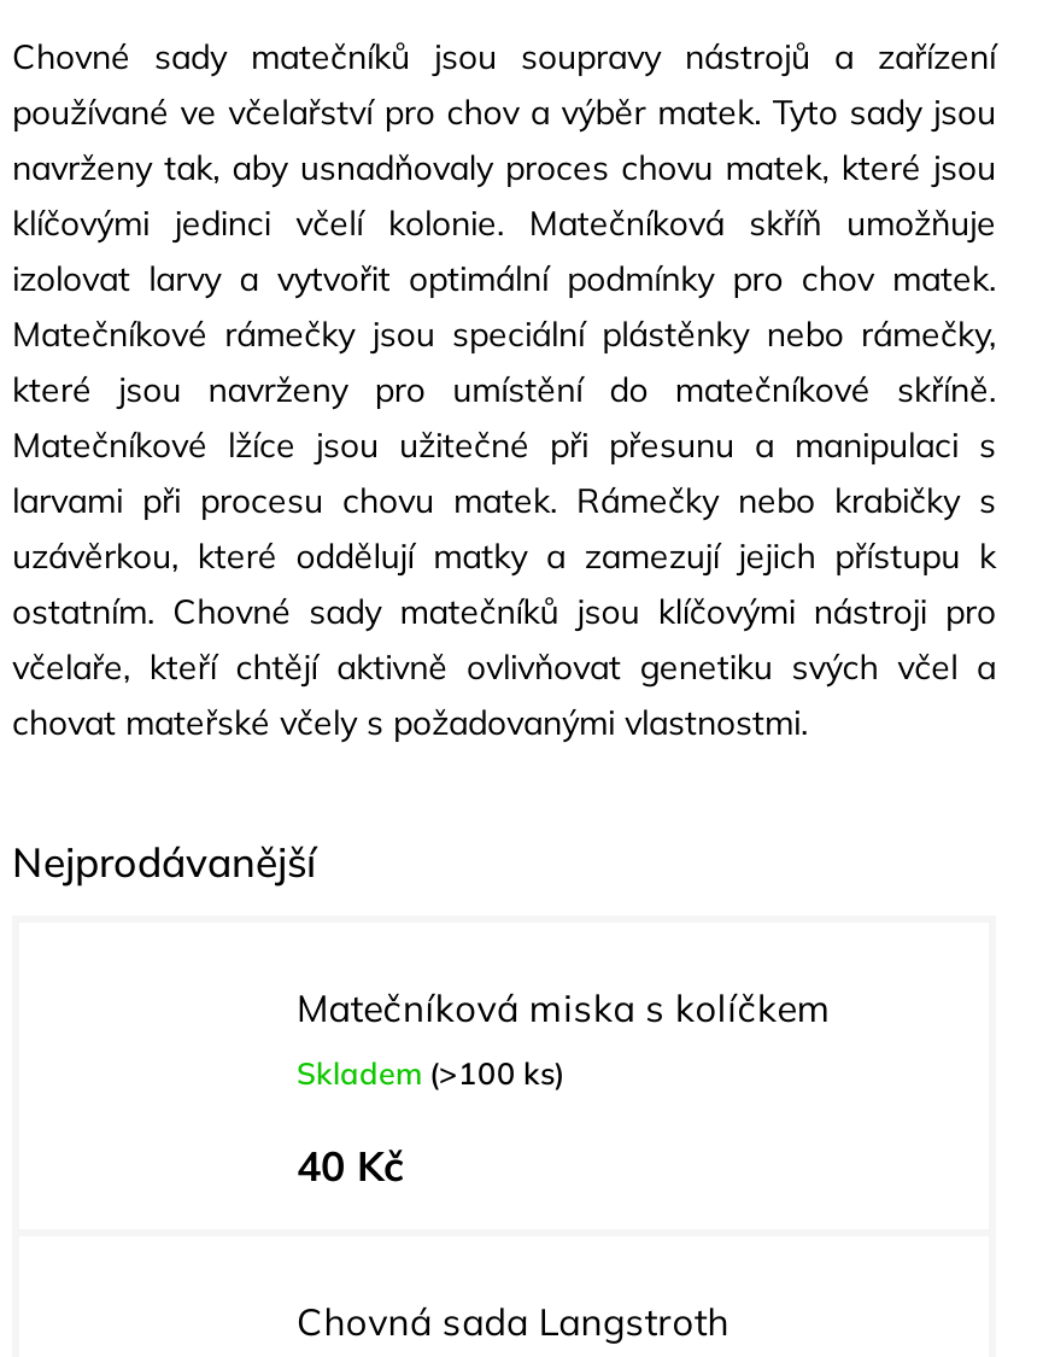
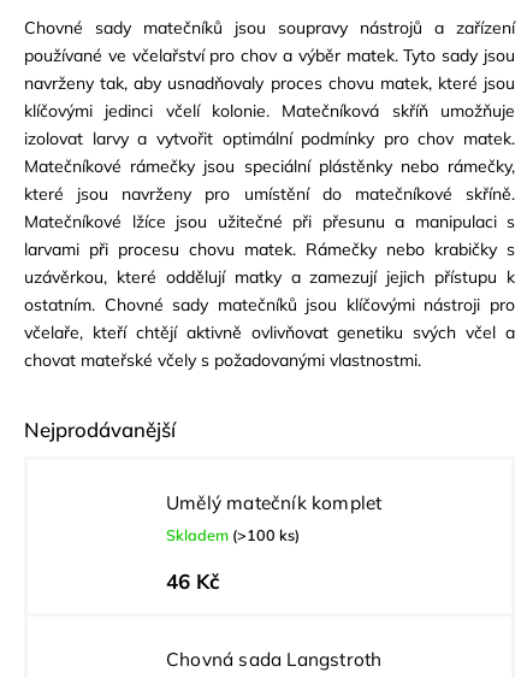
- Matečníková miska s kolíčkem
+ Umělý matečník komplet

- 40 Kč
+ 46 Kč
